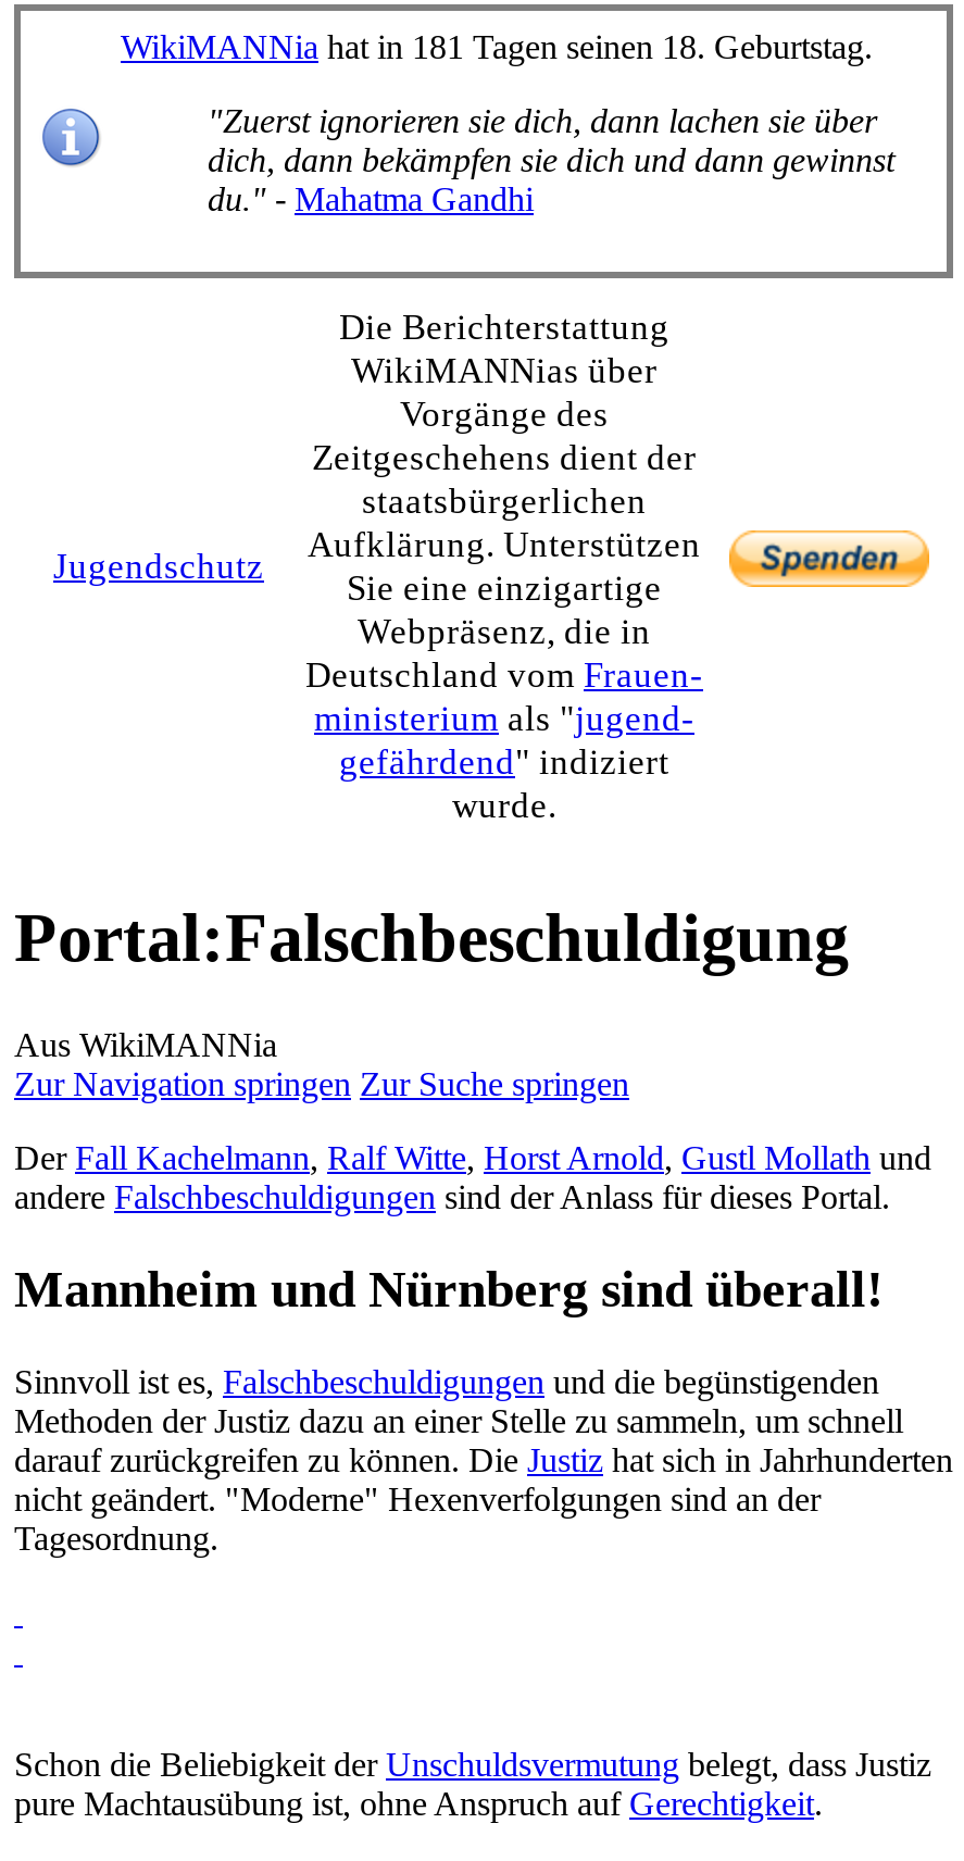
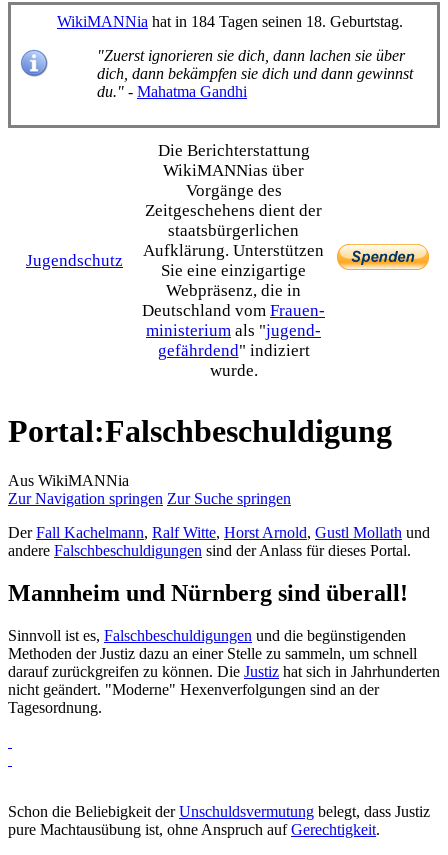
- WikiMANNia hat in 181 Tagen seinen 18. Geburtstag.
+ WikiMANNia hat in 184 Tagen seinen 18. Geburtstag.
